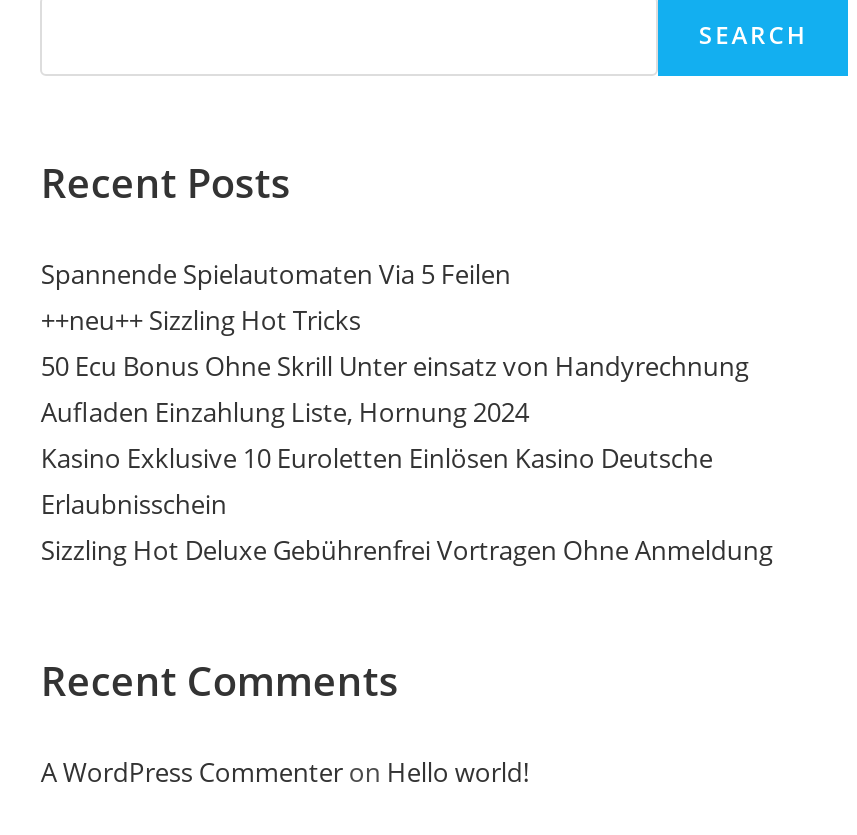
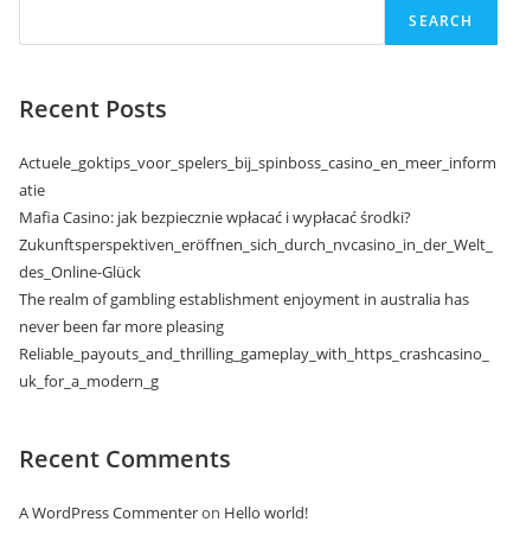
- Spannende Spielautomaten Via 5 Feilen
- ++neu++ Sizzling Hot Tricks
- 50 Ecu Bonus Ohne Skrill Unter einsatz von Handyrechnung
- Aufladen Einzahlung Liste, Hornung 2024
- Kasino Exklusive 10 Euroletten Einlösen Kasino Deutsche
- Erlaubnisschein
- Sizzling Hot Deluxe Gebührenfrei Vortragen Ohne Anmeldung
+ Actuele_goktips_voor_spelers_bij_spinboss_casino_en_meer_inform
+ atie
+ Mafia Casino: jak bezpiecznie wpłacać i wypłacać środki?
+ Zukunftsperspektiven_eröffnen_sich_durch_nvcasino_in_der_Welt_
+ des_Online-Glück
+ The realm of gambling establishment enjoyment in australia has
+ never been far more pleasing
+ Reliable_payouts_and_thrilling_gameplay_with_https_crashcasino_
+ uk_for_a_modern_g
